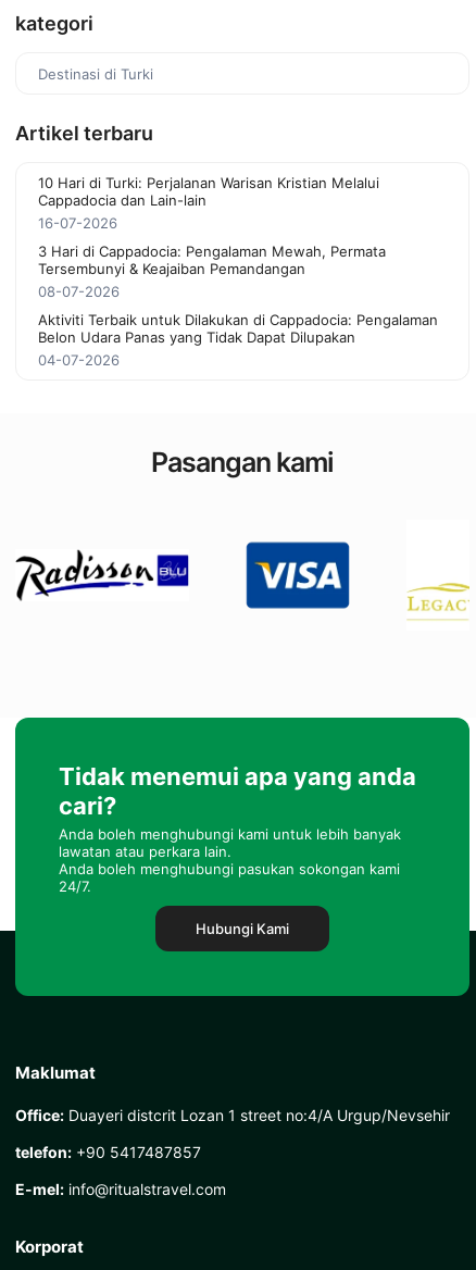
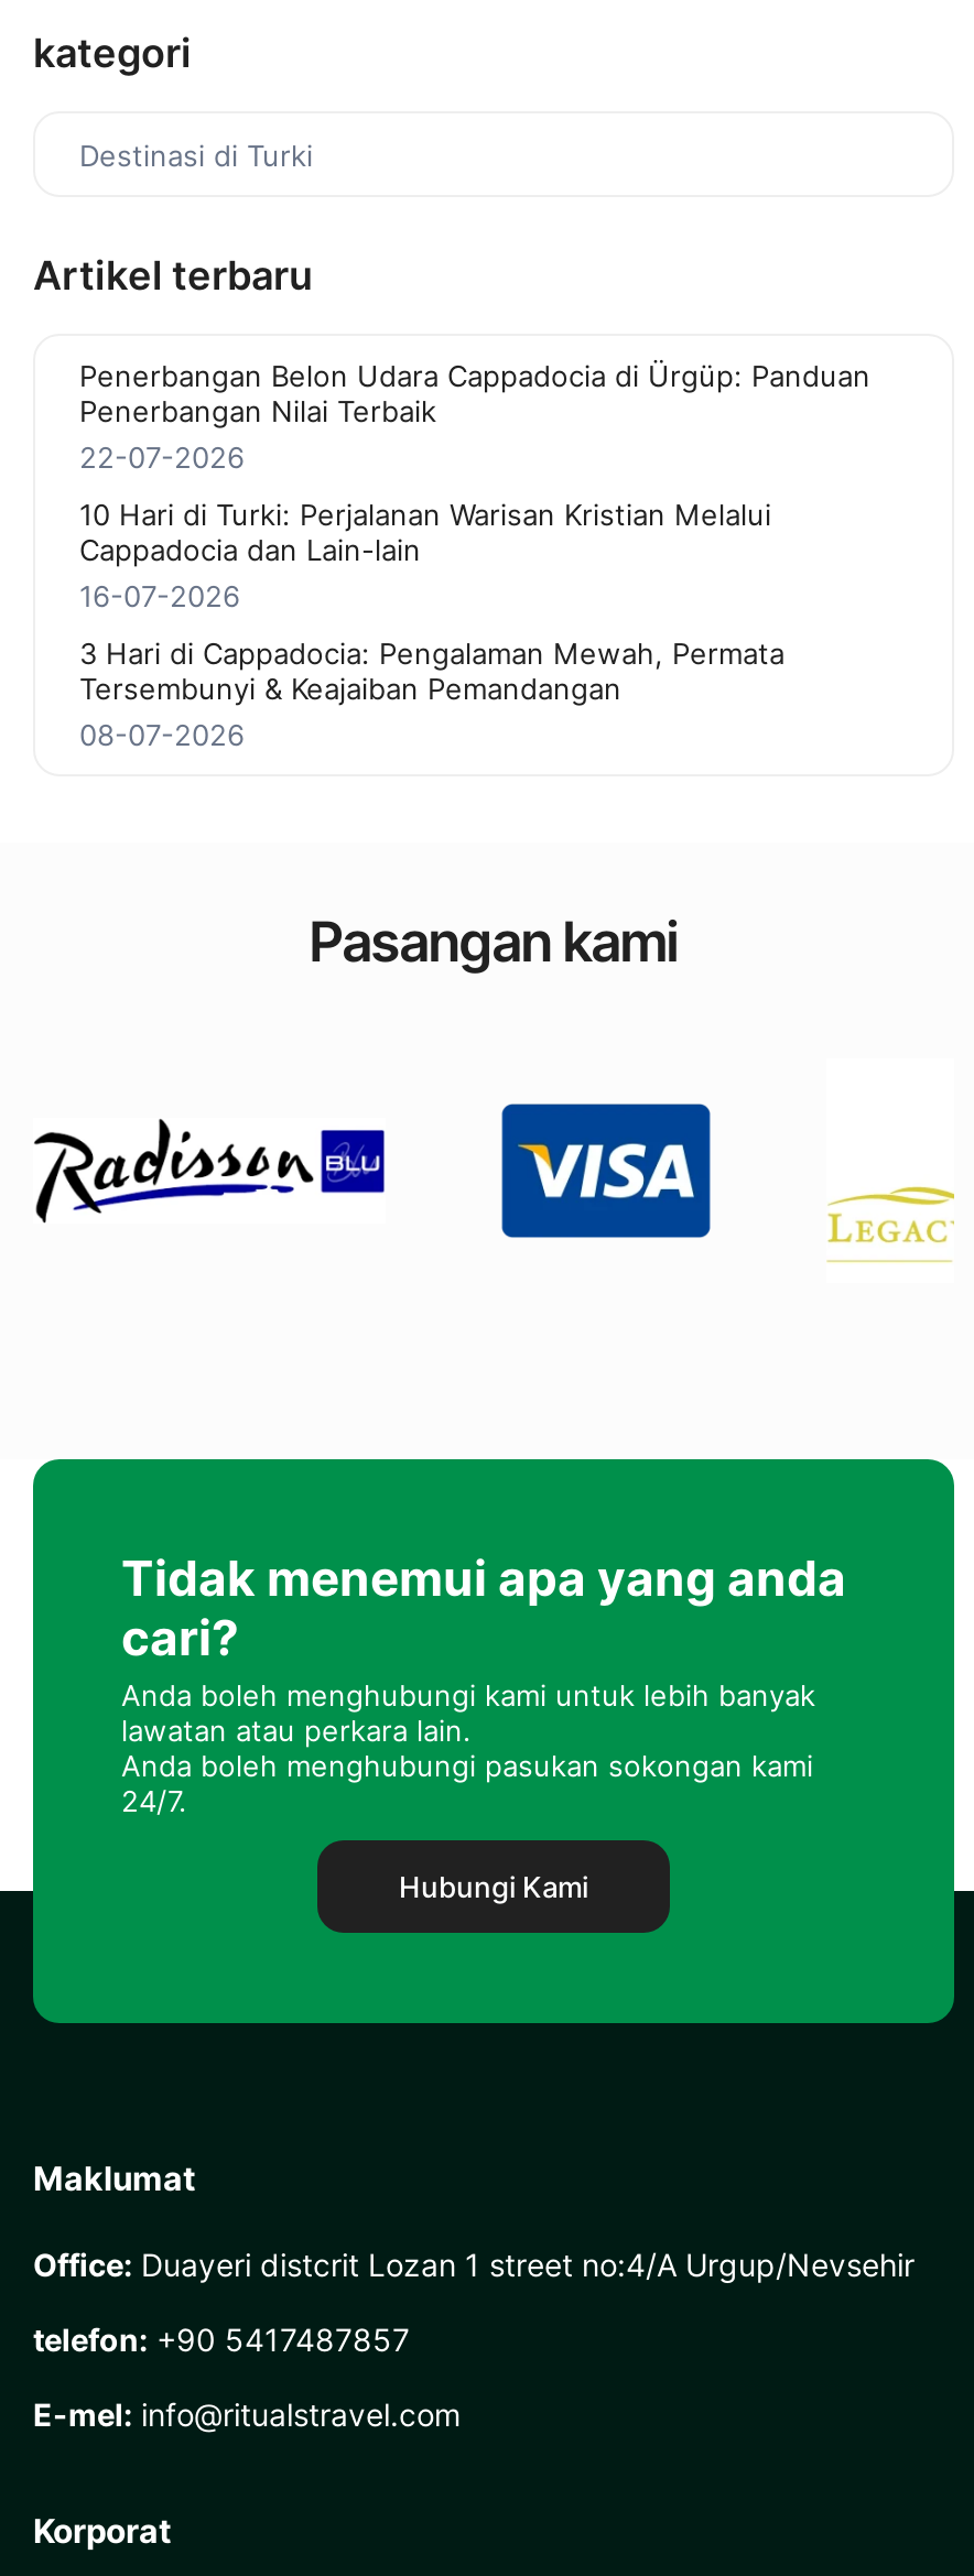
+ Penerbangan Belon Udara Cappadocia di Ürgüp: Panduan
+ Penerbangan Nilai Terbaik
+ 22-07-2026

moved down: 10 Hari di Turki: Perjalanan Warisan Kristian Melalui | Cappadocia dan Lain-lain | 16-07-2026 | 3 Hari di Cappadocia: Pengalaman Mewah, Permata | Tersembunyi & Keajaiban Pemandangan | 08-07-2026

- Aktiviti Terbaik untuk Dilakukan di Cappadocia: Pengalaman
- Belon Udara Panas yang Tidak Dapat Dilupakan
- 04-07-2026
